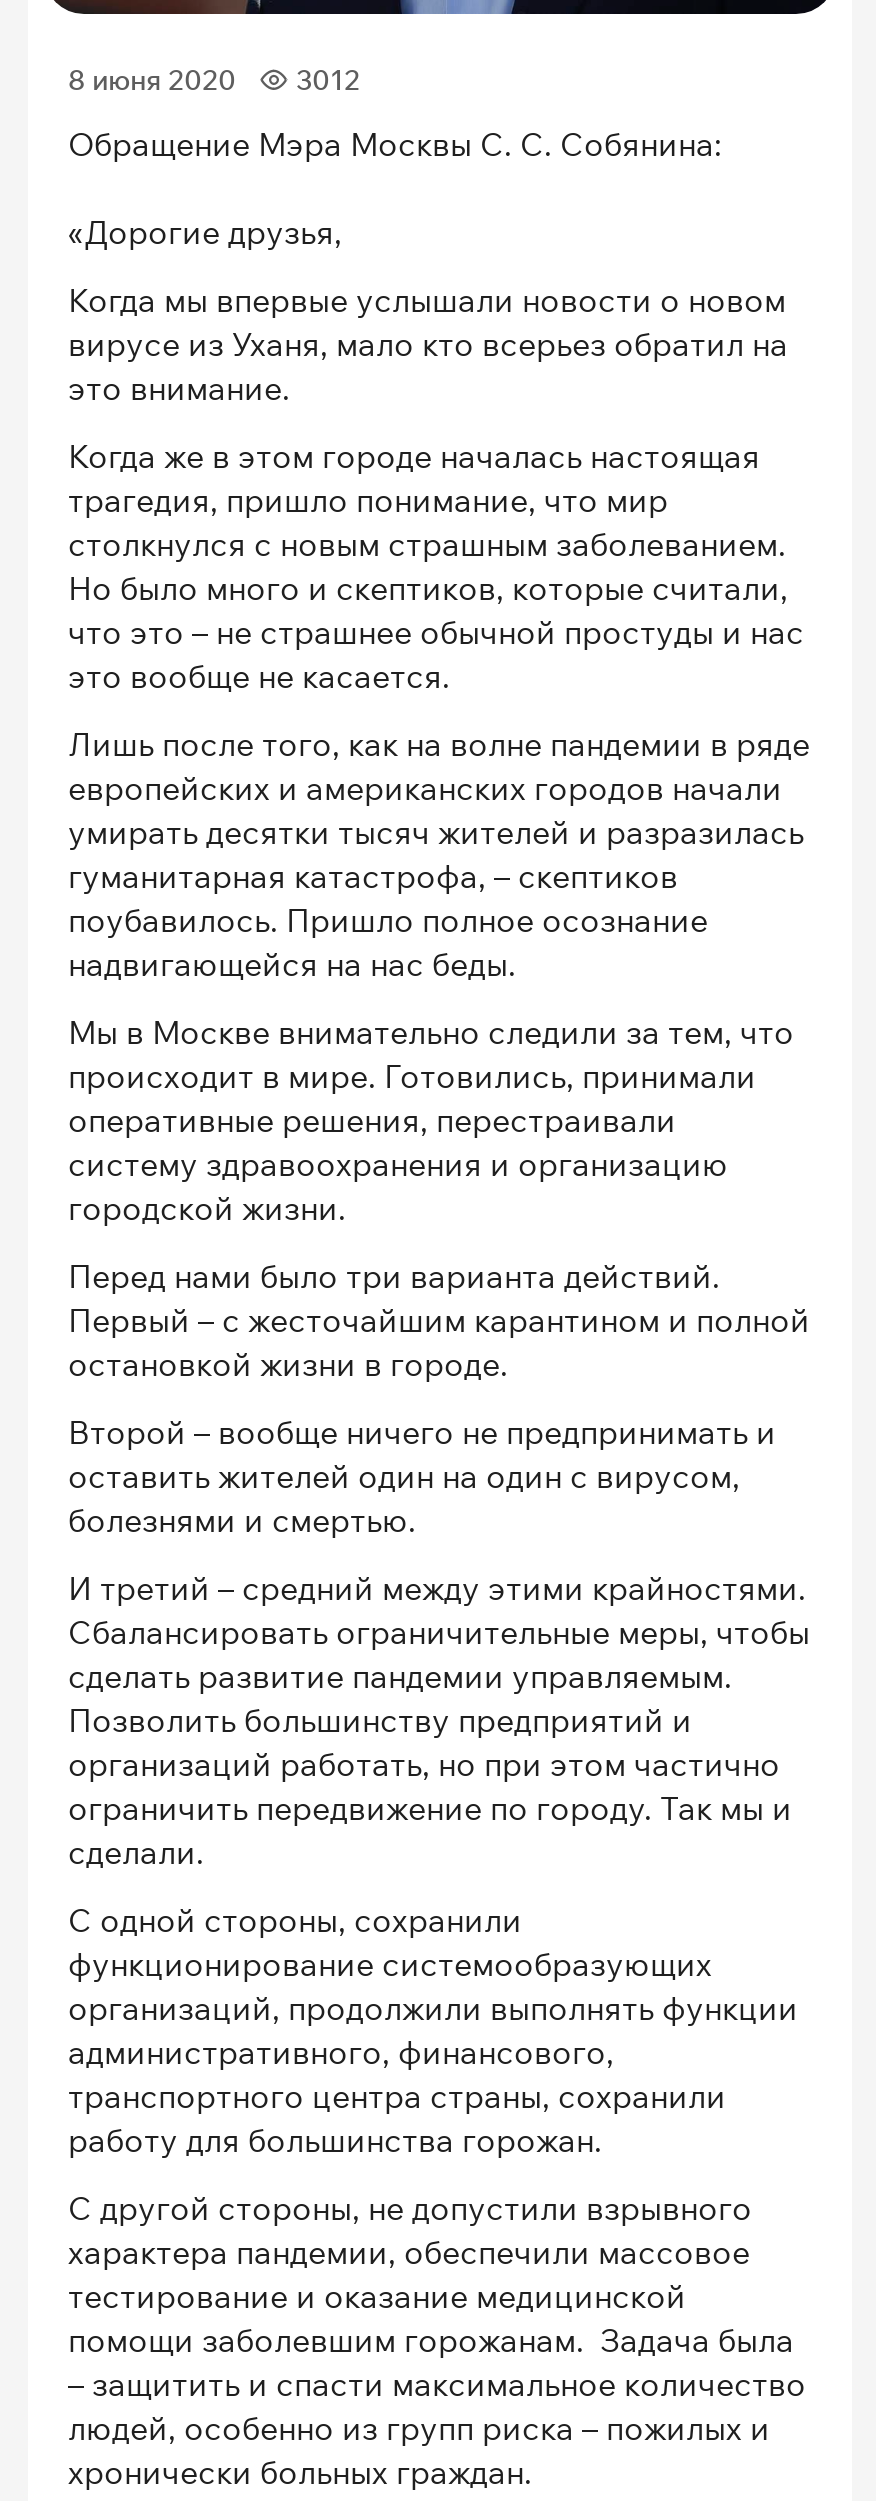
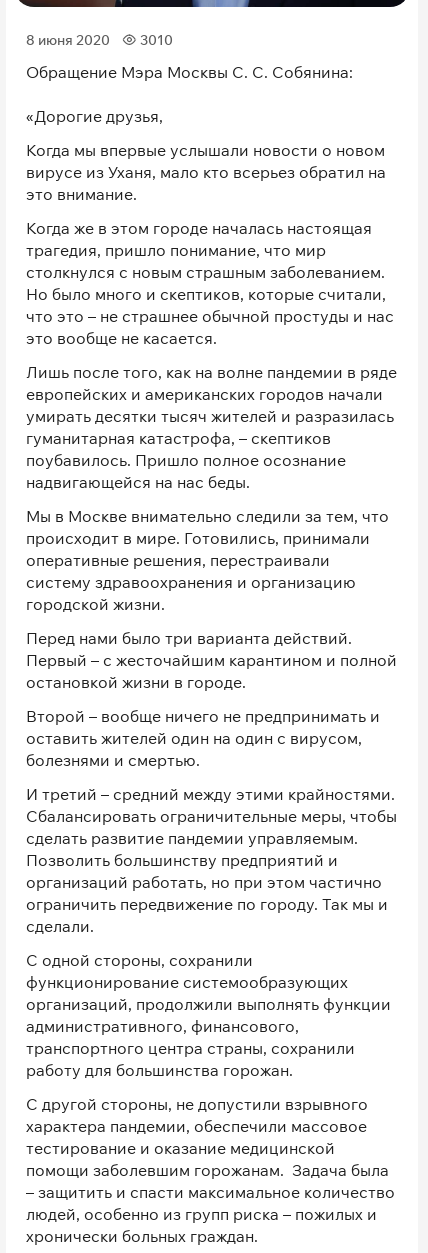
- 8 июня 2020 3012
+ 8 июня 2020 3010
